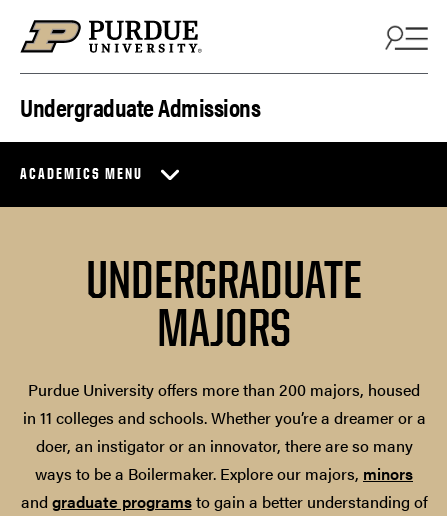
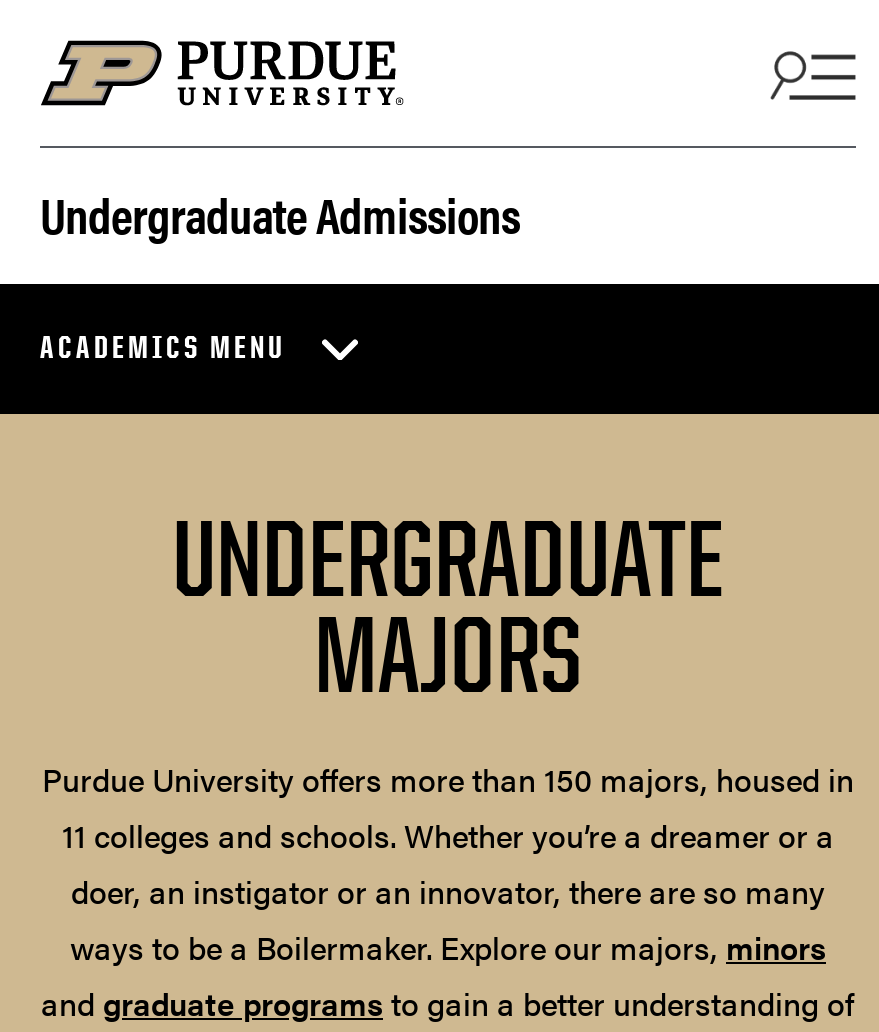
- Purdue University offers more than 200 majors, housed
- in 11 colleges and schools. Whether you’re a dreamer or a
+ Purdue University offers more than 150 majors, housed in
+ 11 colleges and schools. Whether you’re a dreamer or a
